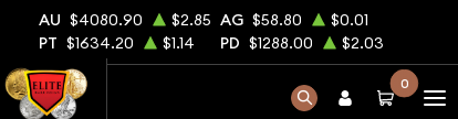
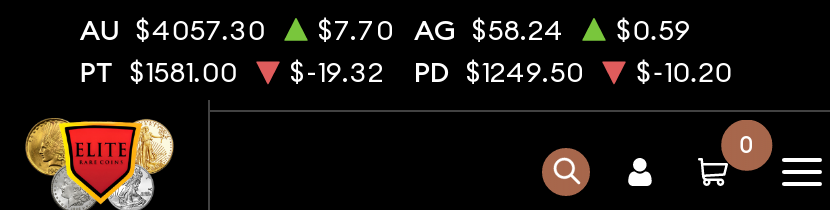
- AU $4080.90
+ AU $4057.30

- $2.85 AG $58.80
+ $7.70 AG $58.24

- $0.01
+ $0.59

- PT $1634.20
+ PT $1581.00

- $1.14
+ $-19.32

- PD $1288.00
+ PD $1249.50

- $2.03
+ $-10.20
